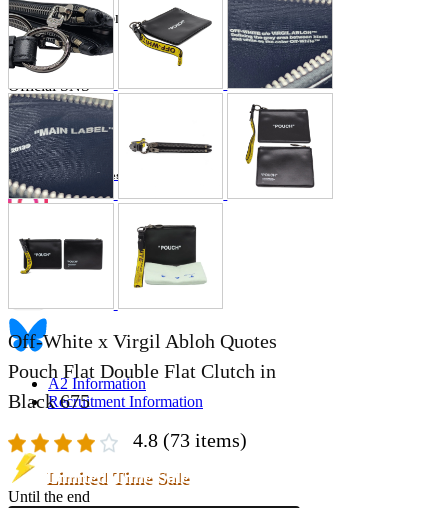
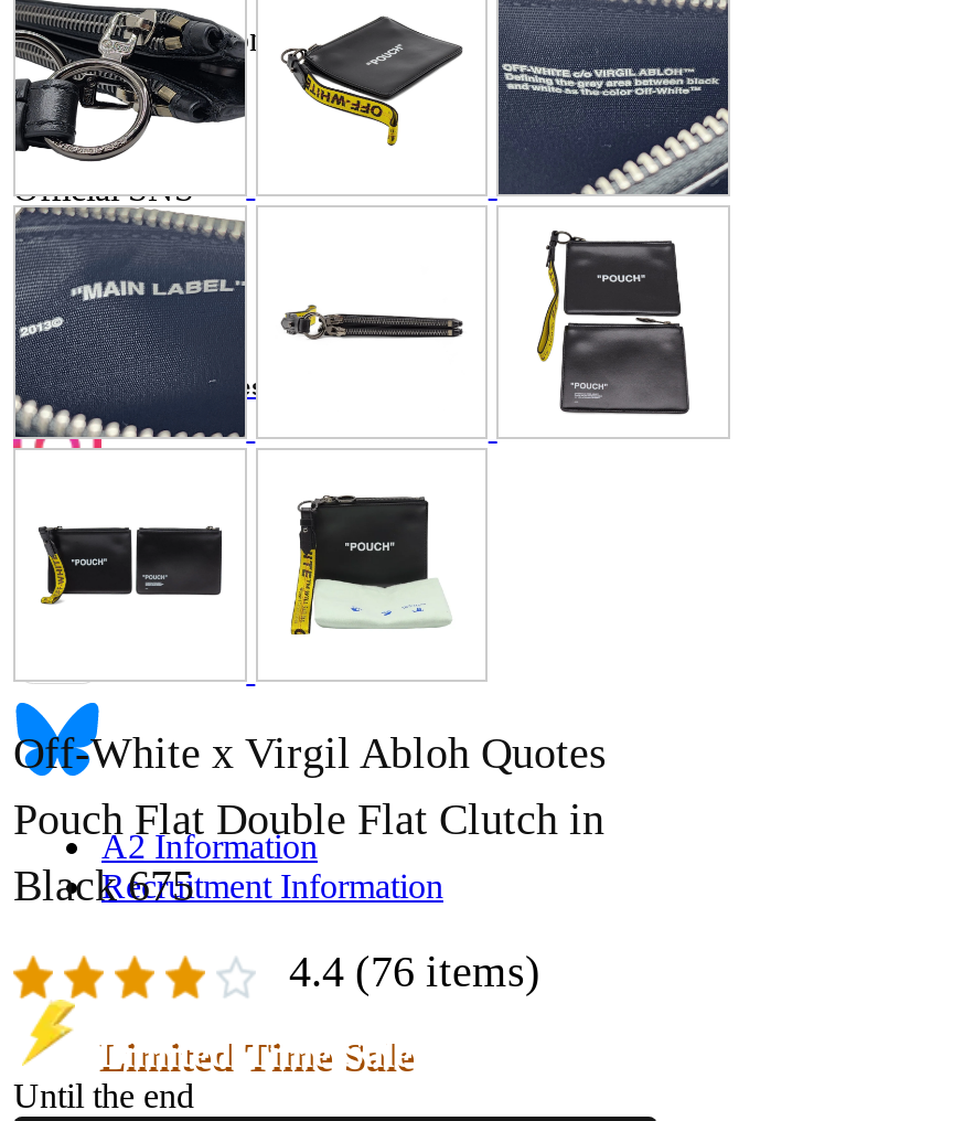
- 4.8 (73 items)
+ 4.4 (76 items)
